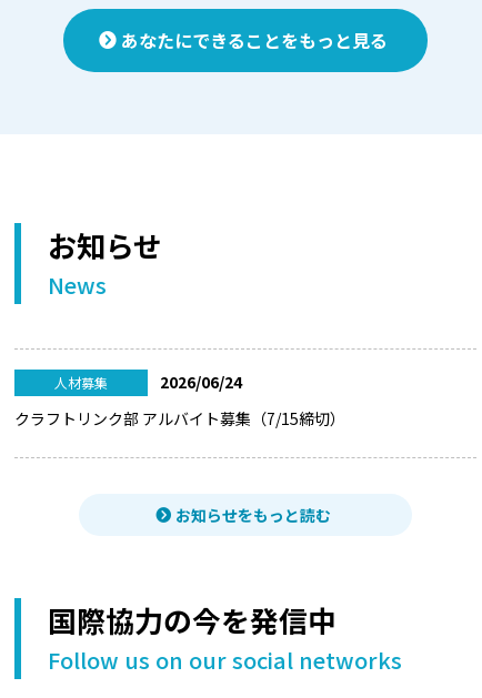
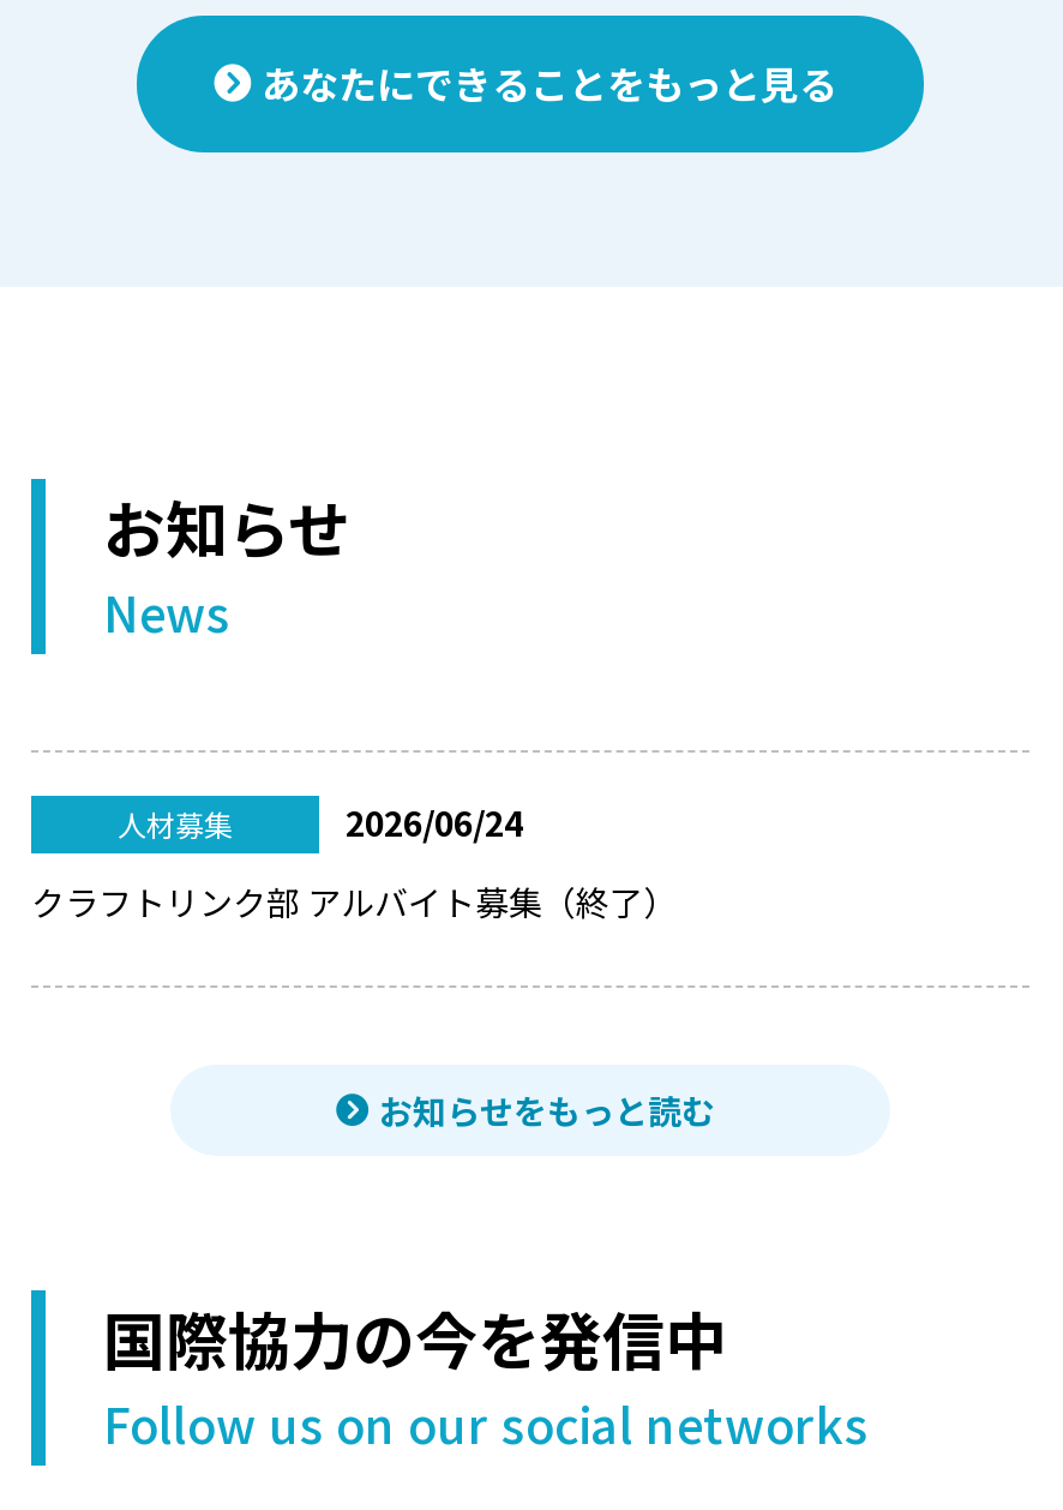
- クラフトリンク部 アルバイト募集（7/15締切）
+ クラフトリンク部 アルバイト募集（終了）
